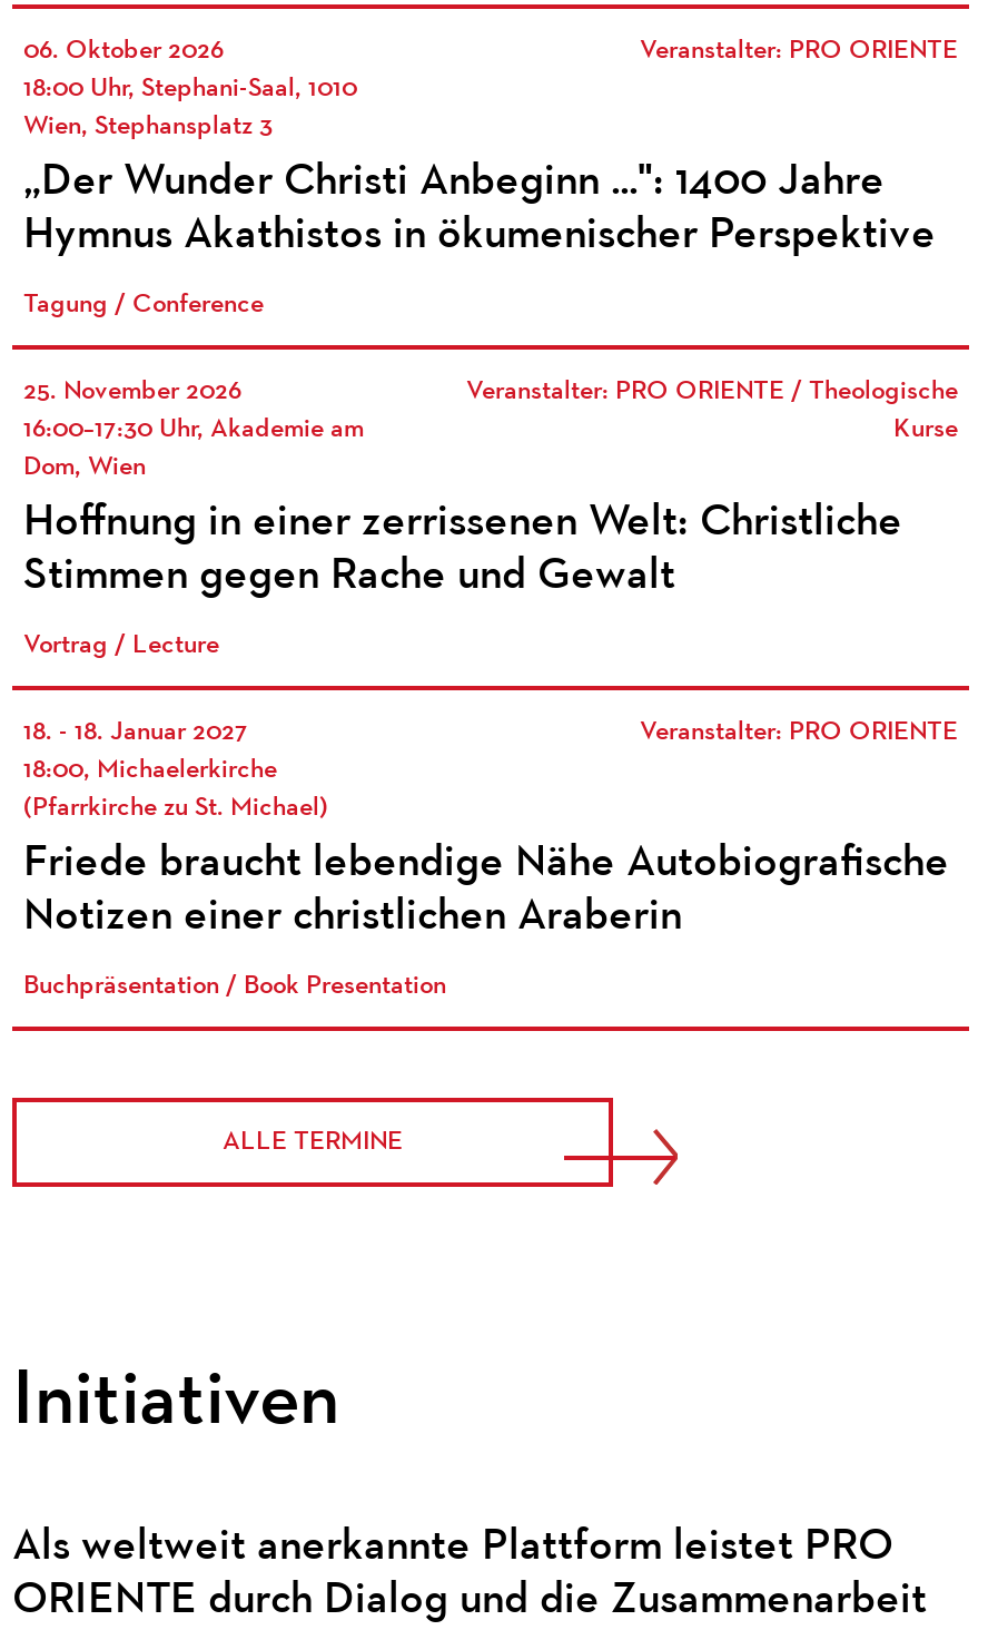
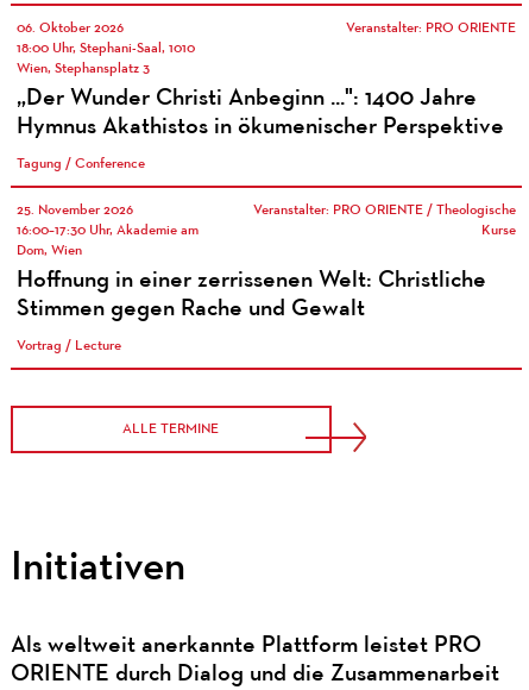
- 18. - 18. Januar 2027
- 18:00, Michaelerkirche
- (Pfarrkirche zu St. Michael)

- Veranstalter: PRO ORIENTE
- Friede braucht lebendige Nähe Autobiografische
- Notizen einer christlichen Araberin
- Buchpräsentation / Book Presentation
